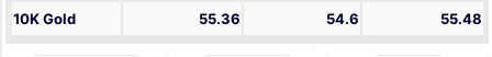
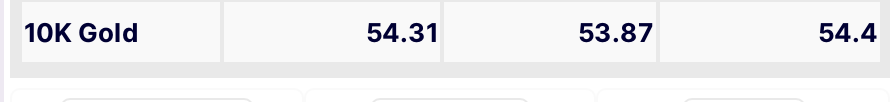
- 55.36
+ 54.31

- 54.6
+ 53.87

- 55.48
+ 54.4
